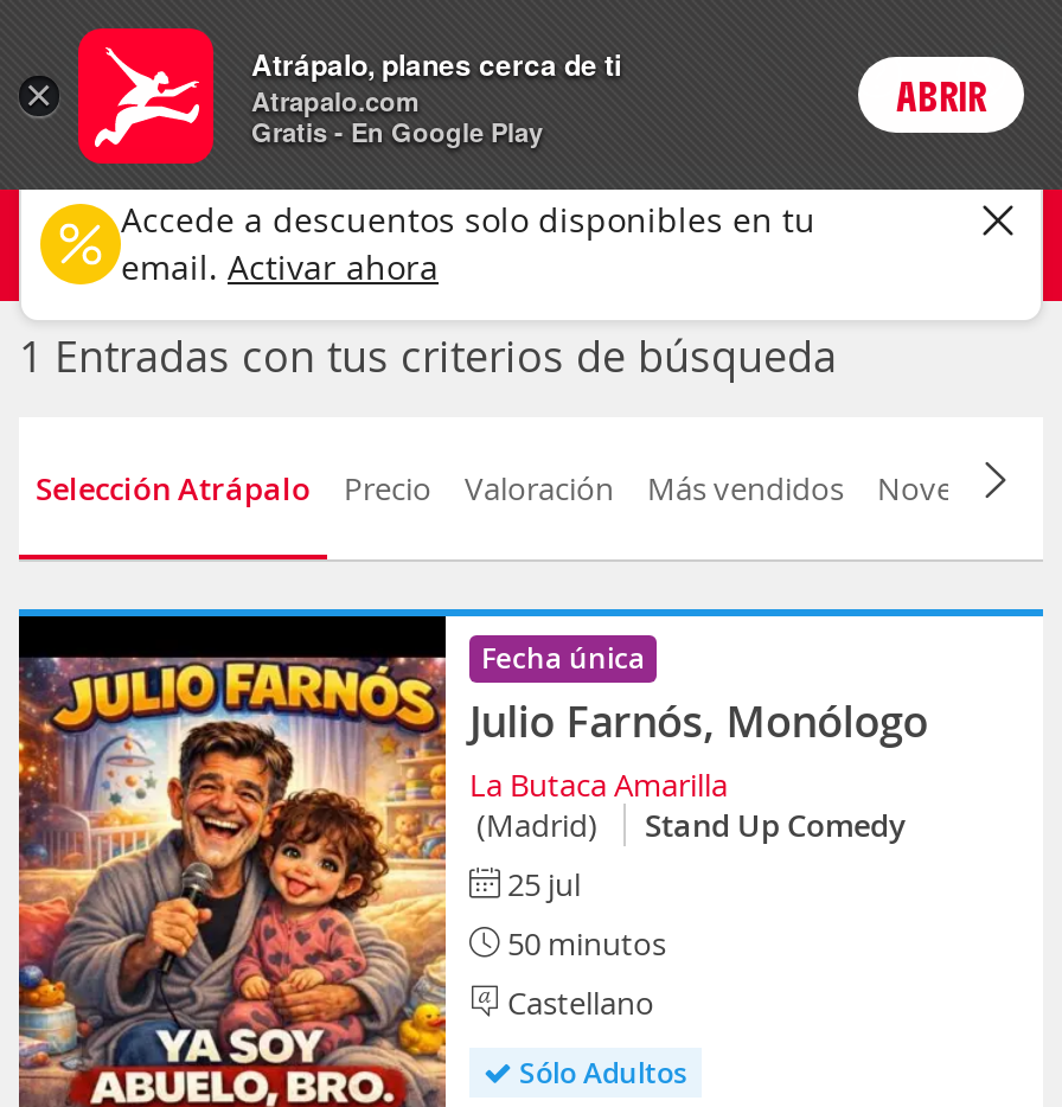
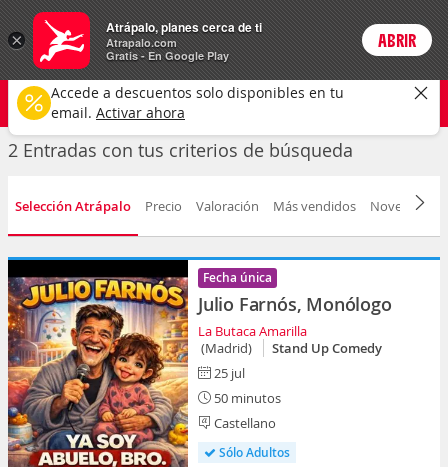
- 1 Entradas con tus criterios de búsqueda
+ 2 Entradas con tus criterios de búsqueda
